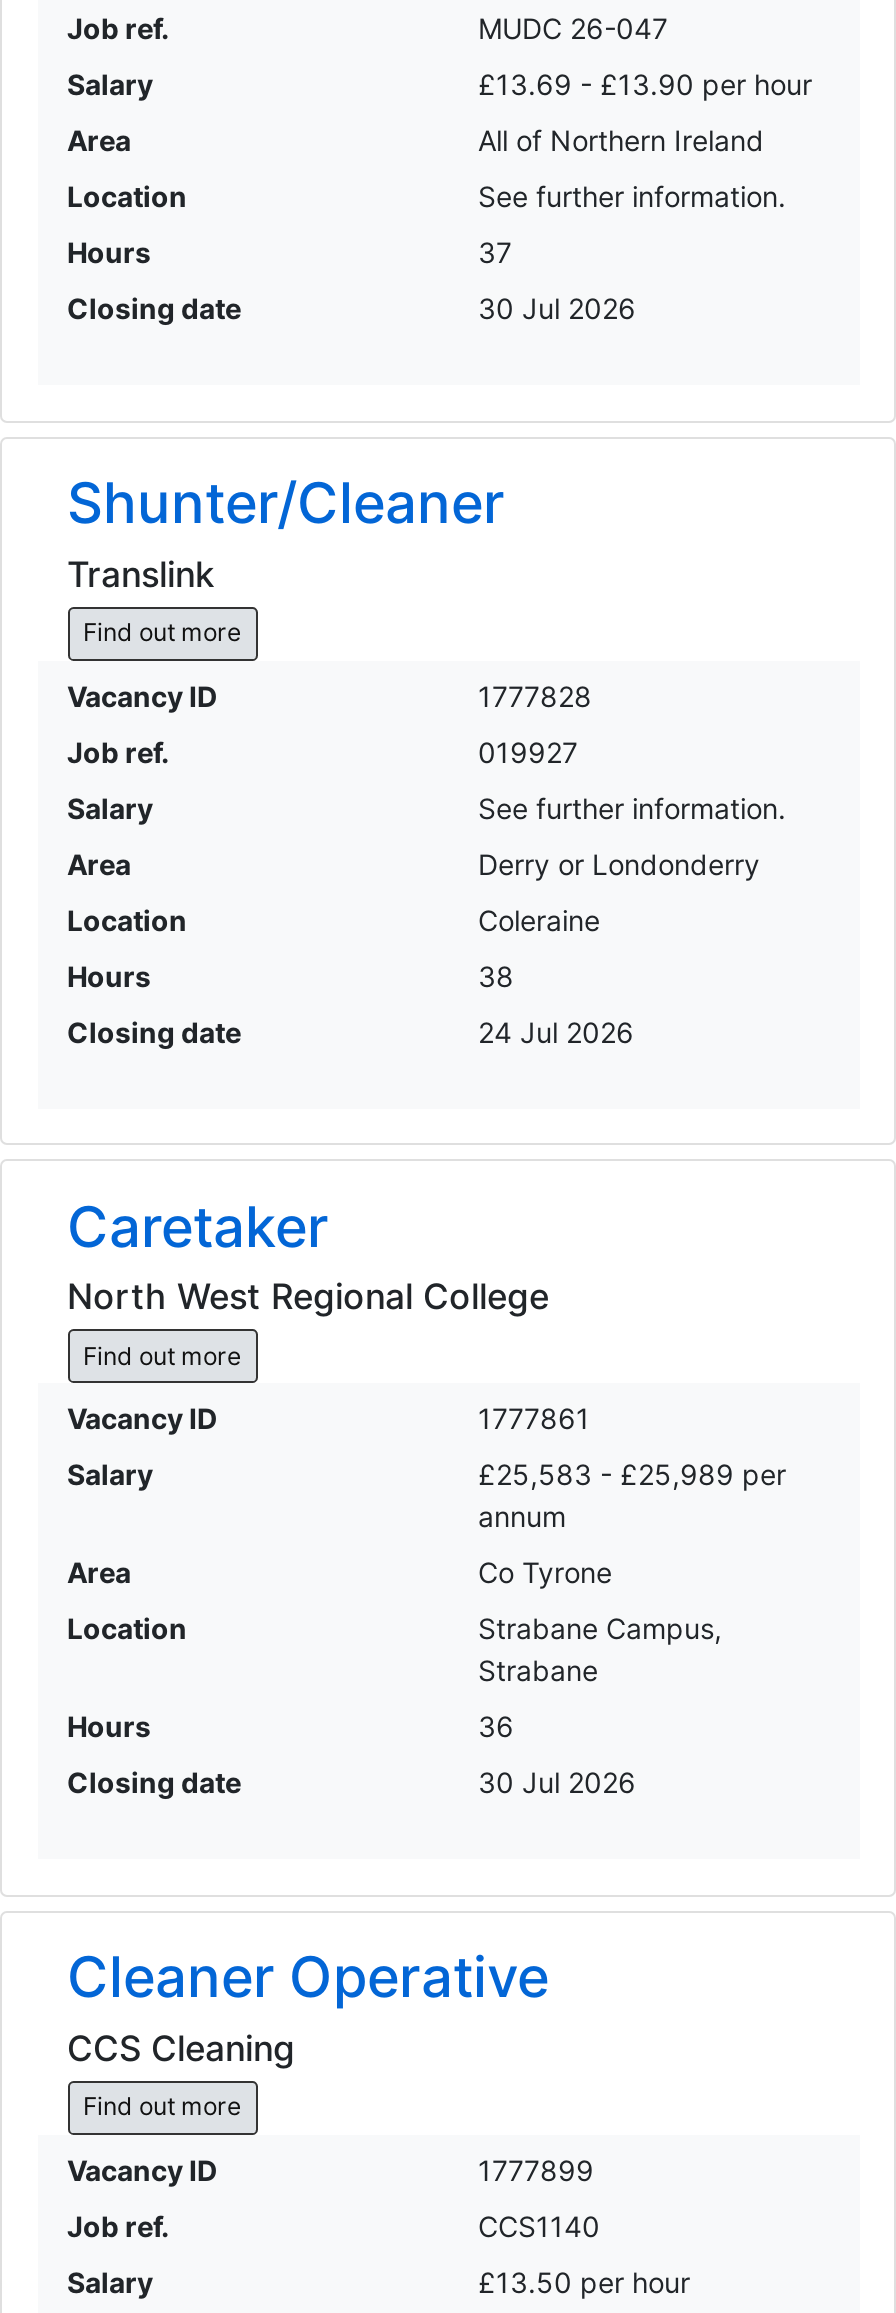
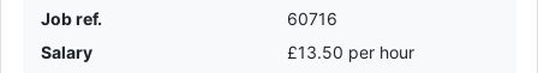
- MUDC 26-047
- Salary
- £13.69 - £13.90 per hour
- Area
- All of Northern Ireland
- Location
- See further information.
- Hours
- 37
- Closing date
- 30 Jul 2026
- Shunter/Cleaner
- Translink
- Find out more
- Vacancy ID
- 1777828
- Job ref.
- 019927
- Salary
- See further information.
- Area
- Derry or Londonderry
- Location
- Coleraine
- Hours
- 38
- Closing date
- 24 Jul 2026
- Caretaker
- North West Regional College
- Find out more
- Vacancy ID
- 1777861
- Salary
- £25,583 - £25,989 per
- annum
- Area
- Co Tyrone
- Location
- Strabane Campus,
- Strabane
- Hours
- 36
- Closing date
- 30 Jul 2026
- Cleaner Operative
- CCS Cleaning
- Find out more
- Vacancy ID
- 1777899
- Job ref.
- CCS1140
+ 60716
